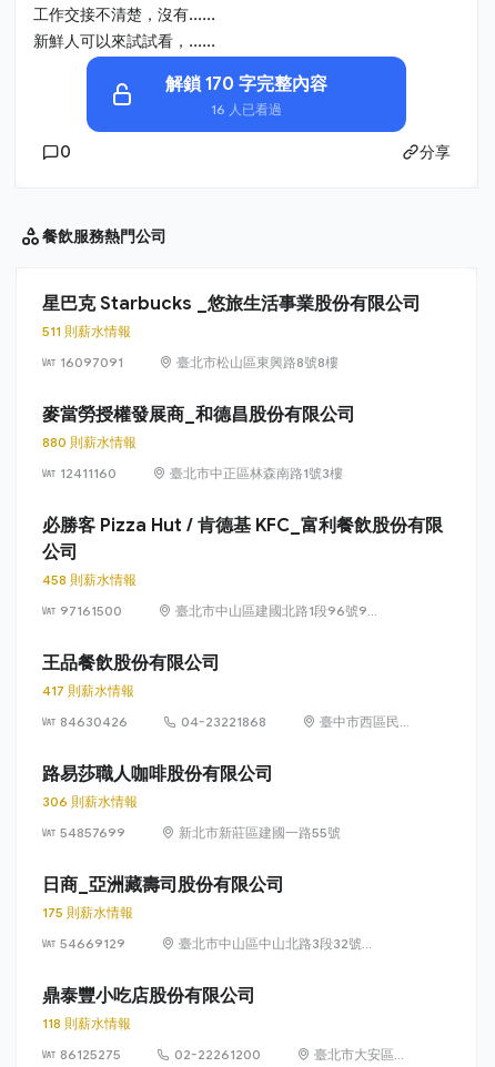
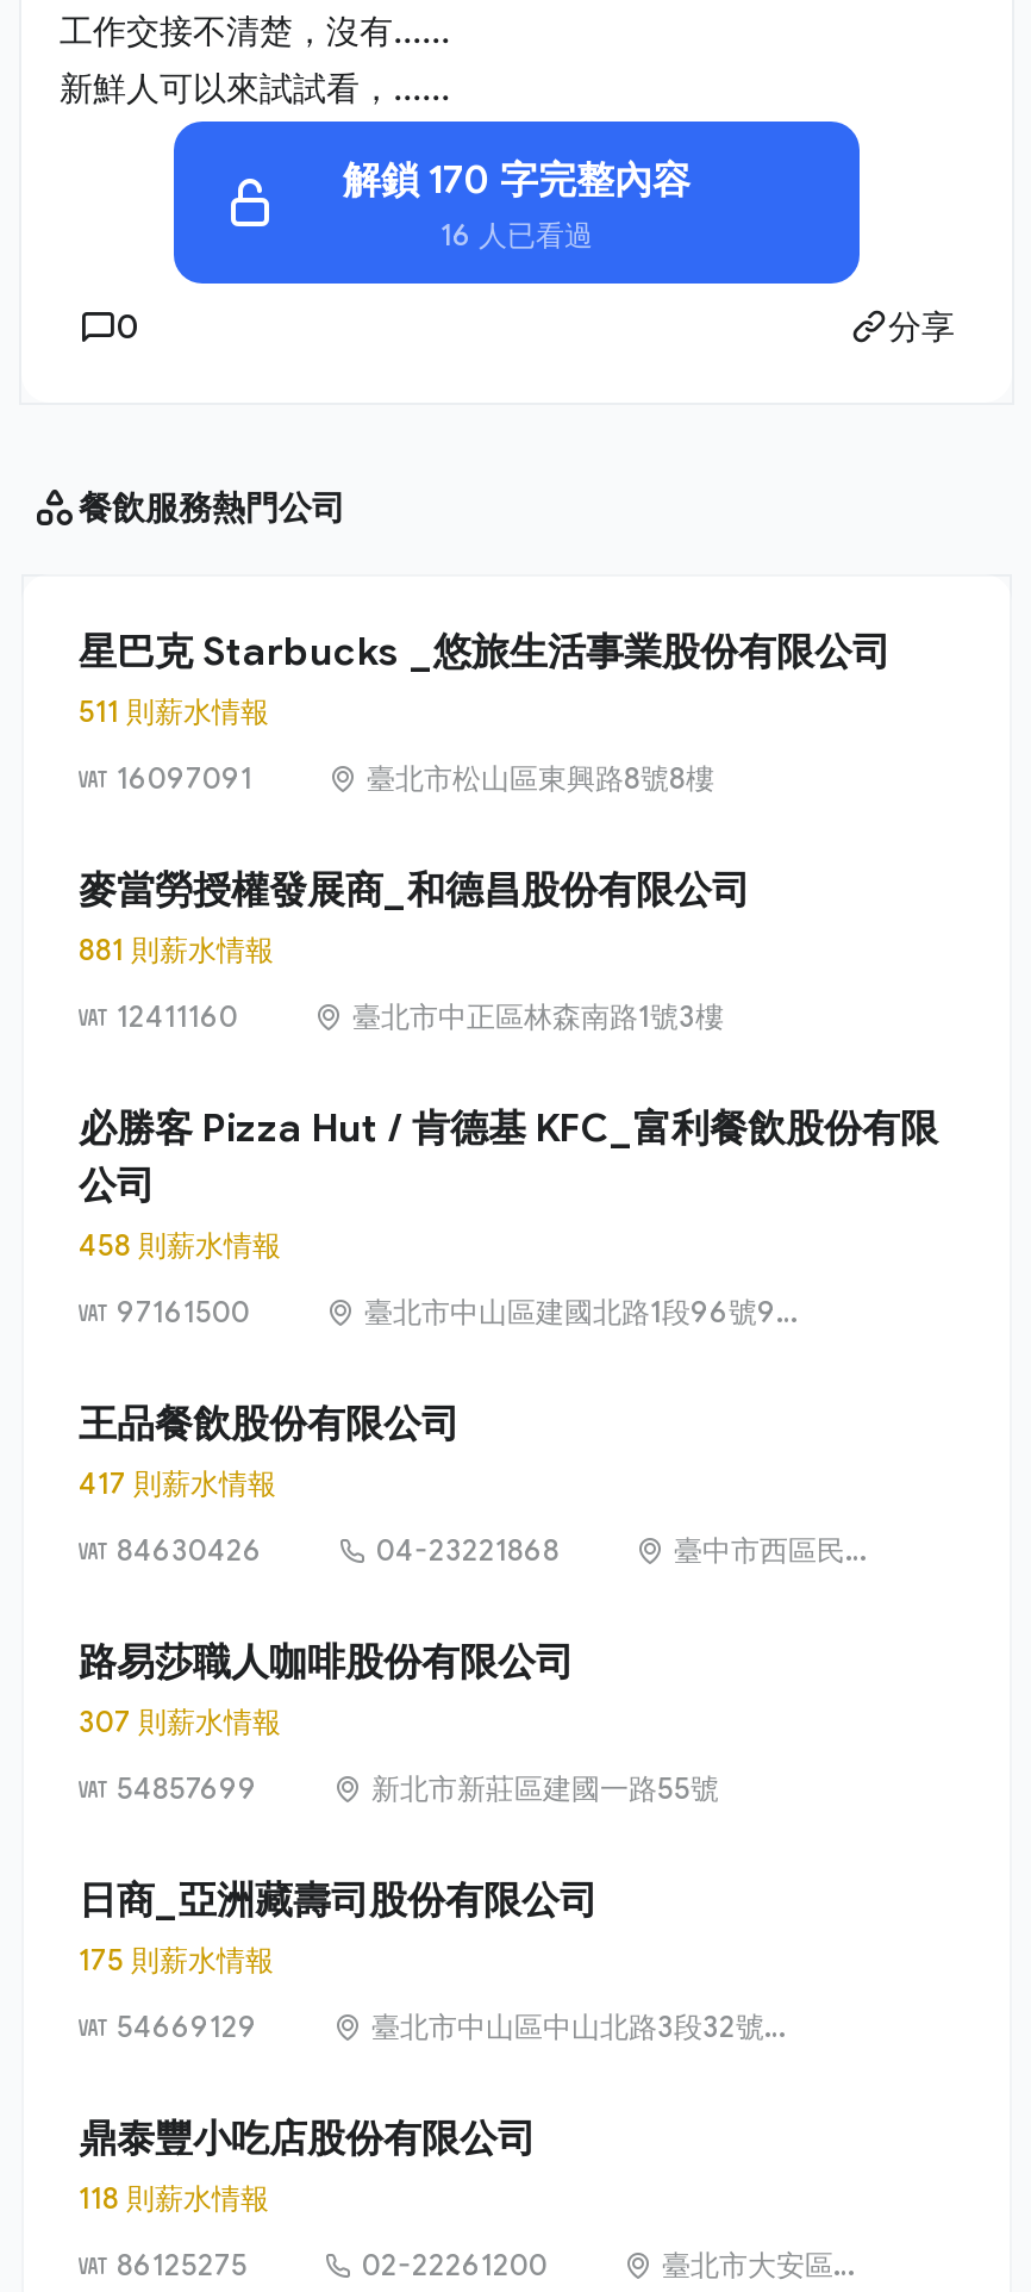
- 880 則薪水情報
+ 881 則薪水情報

- 306 則薪水情報
+ 307 則薪水情報
